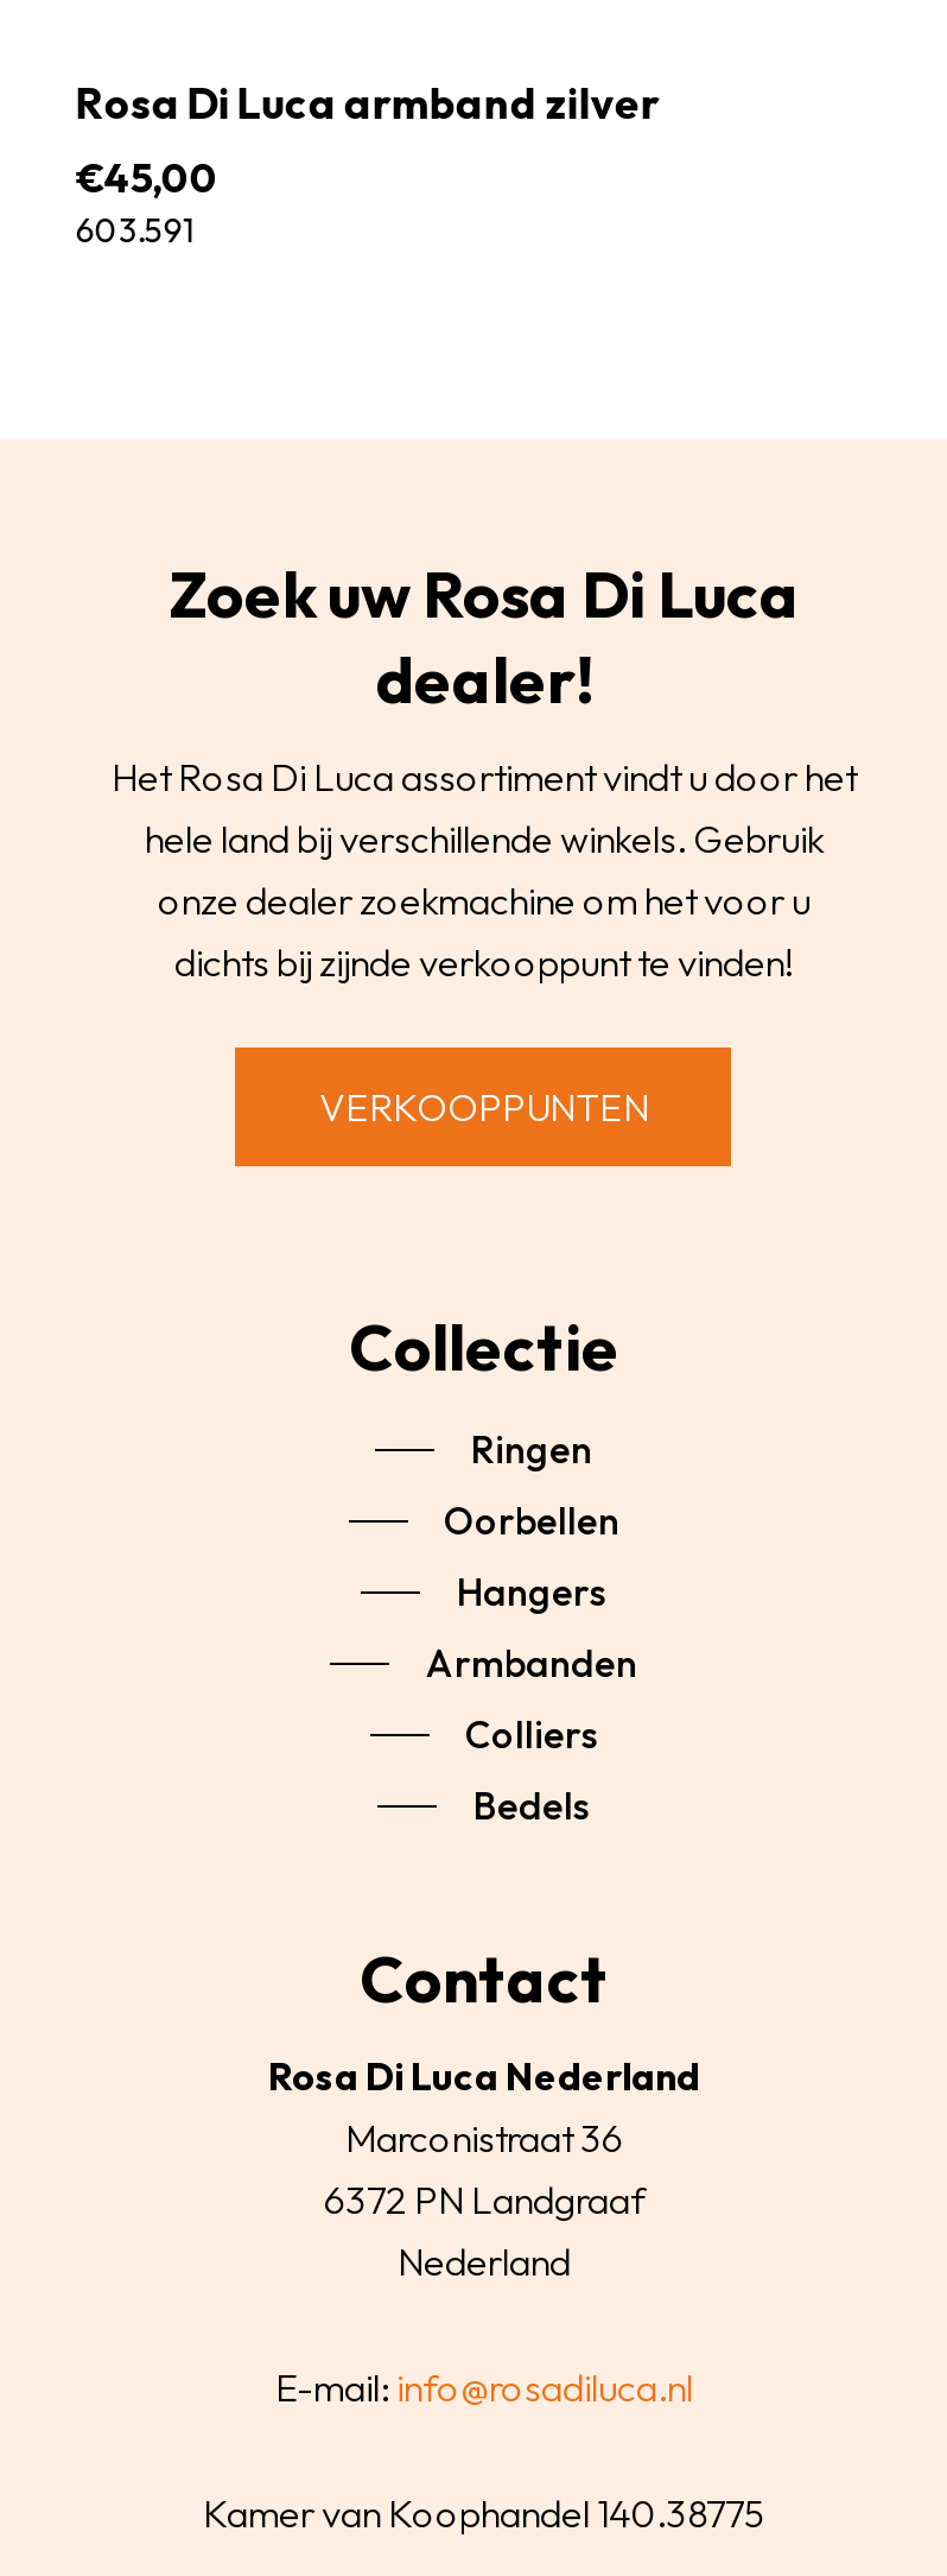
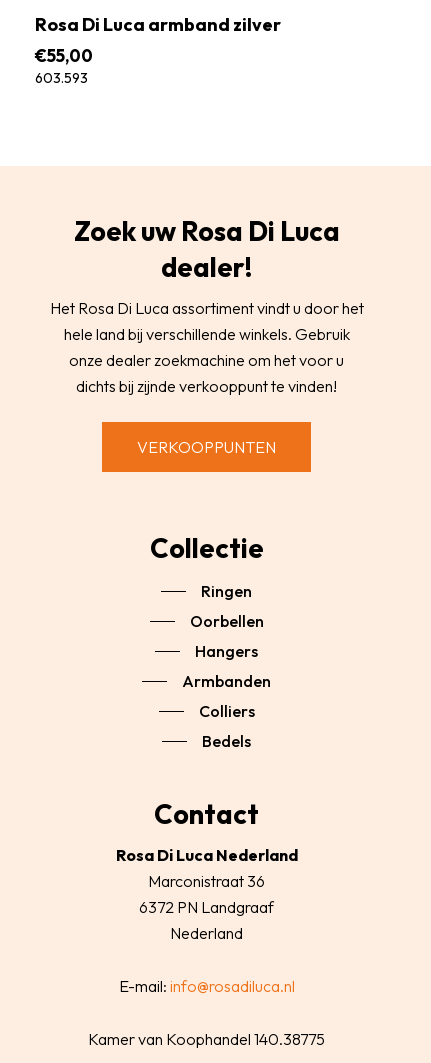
- €45,00
+ €55,00

- 603.591
+ 603.593
